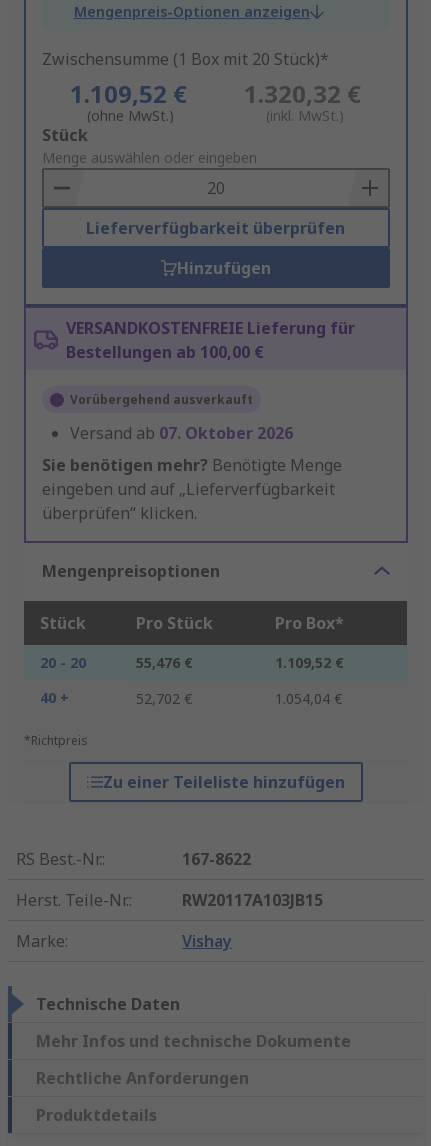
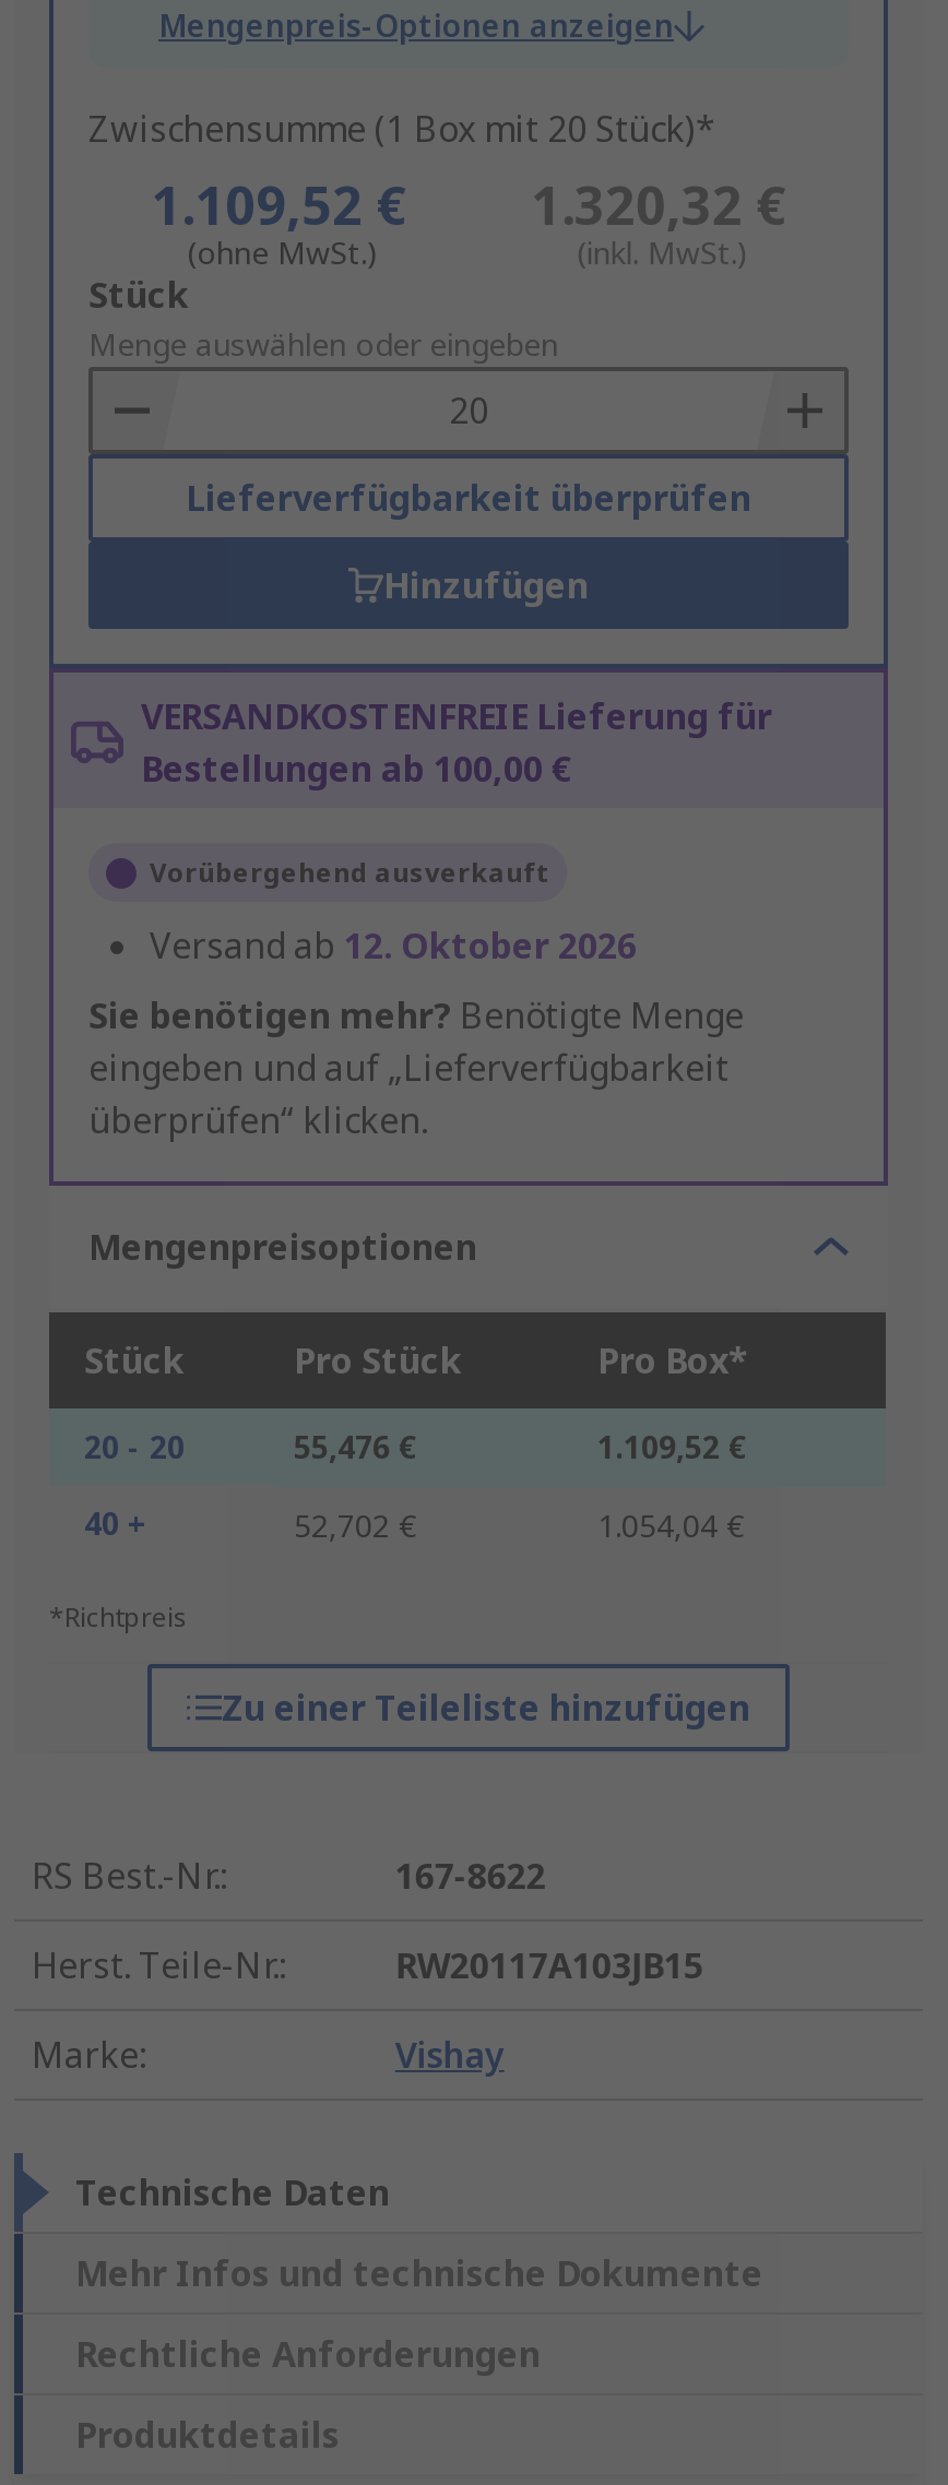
- Versand ab 07. Oktober 2026
+ Versand ab 12. Oktober 2026
